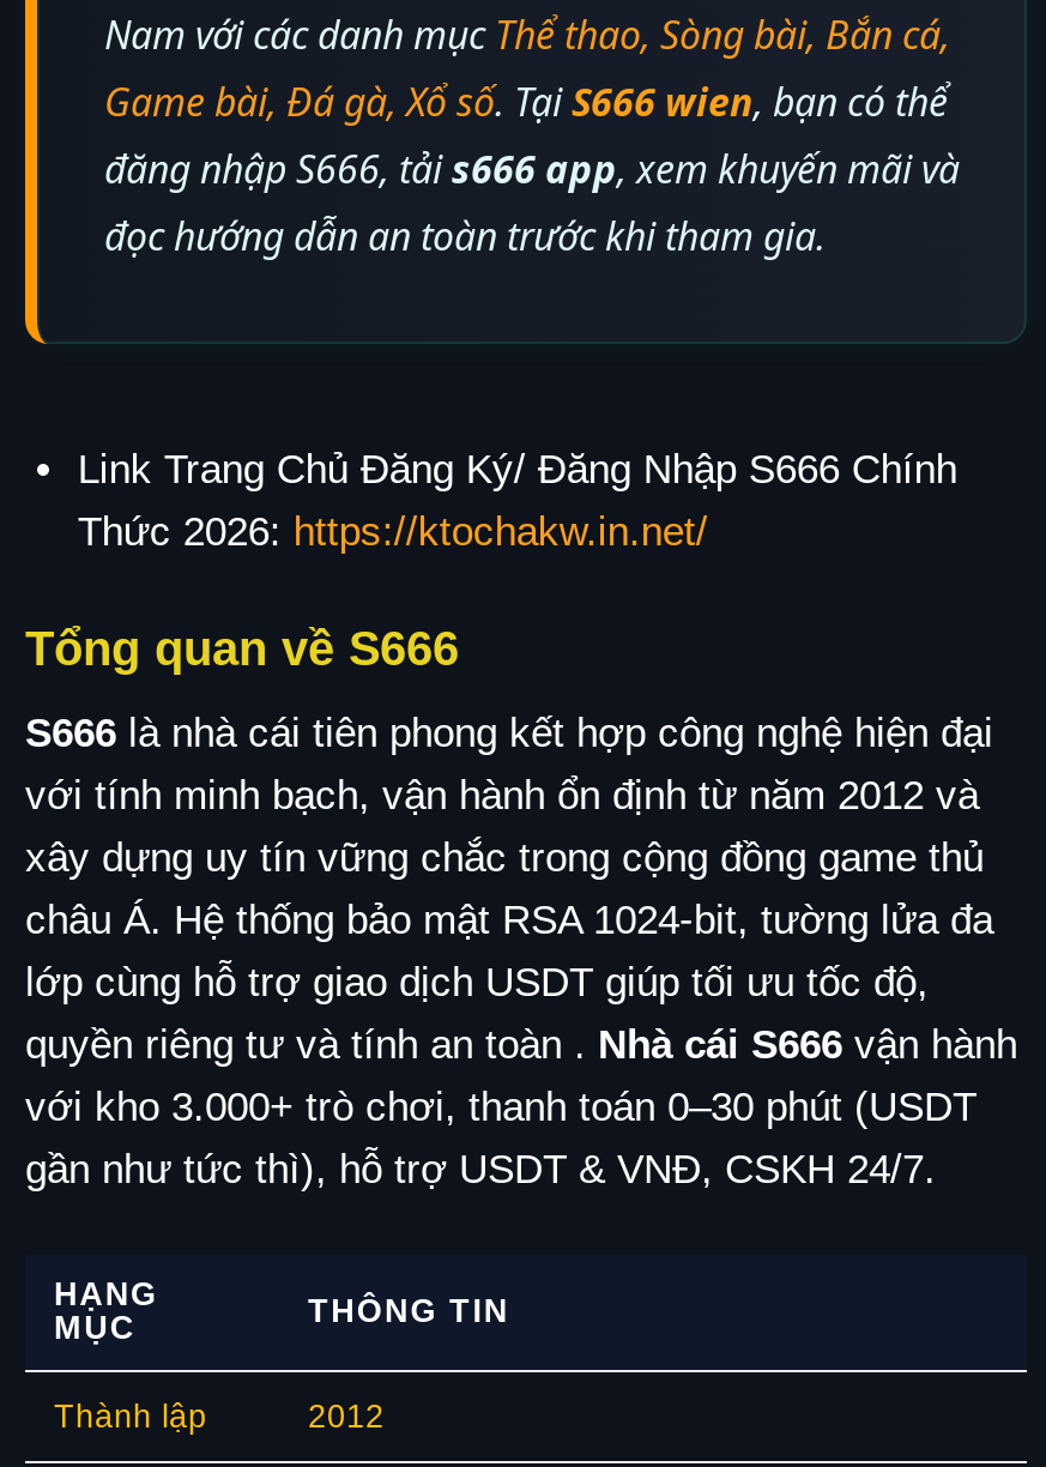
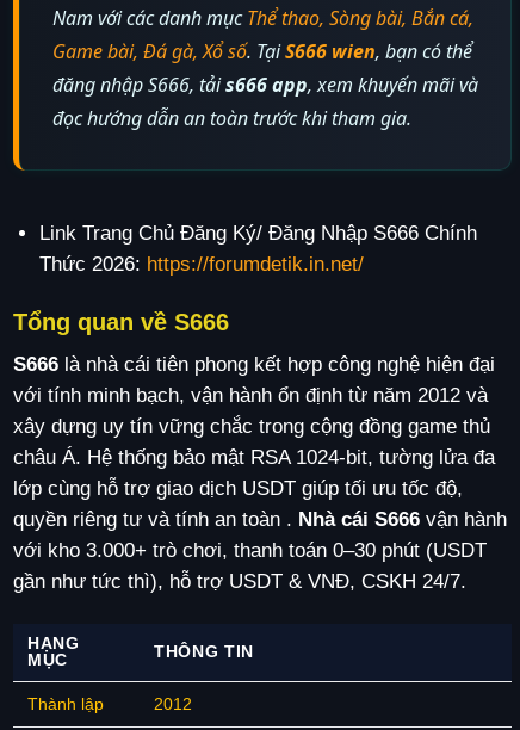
- Thức 2026: https://ktochakw.in.net/
+ Thức 2026: https://forumdetik.in.net/
